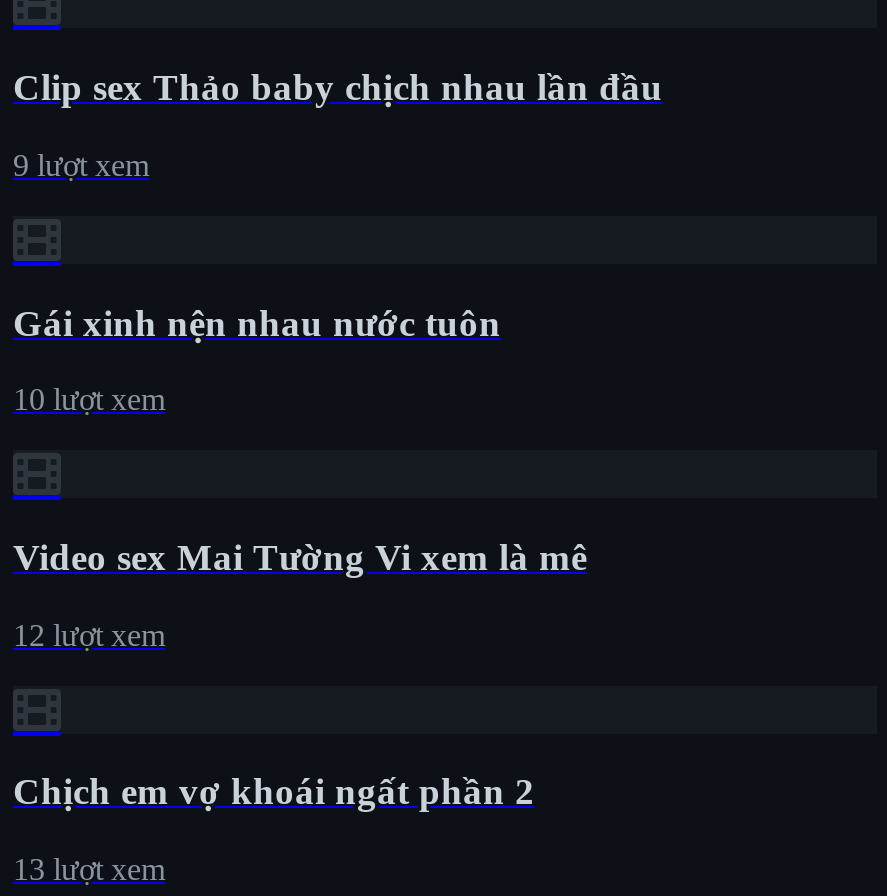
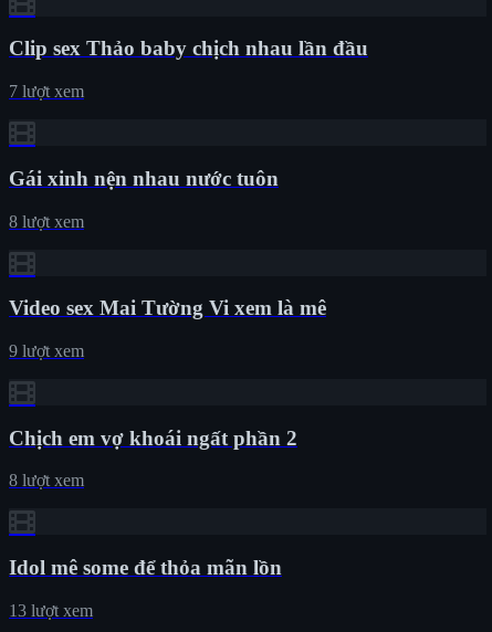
- 9 lượt xem
+ 7 lượt xem

- 10 lượt xem
+ 8 lượt xem

- 12 lượt xem
+ 9 lượt xem

+ 8 lượt xem

+ Idol mê some để thỏa mãn lồn
